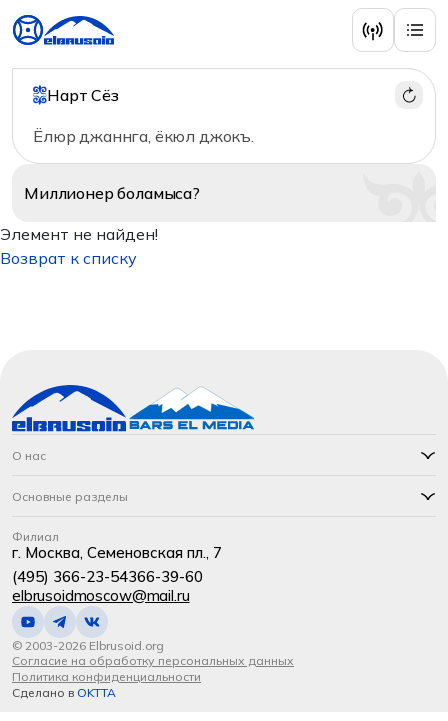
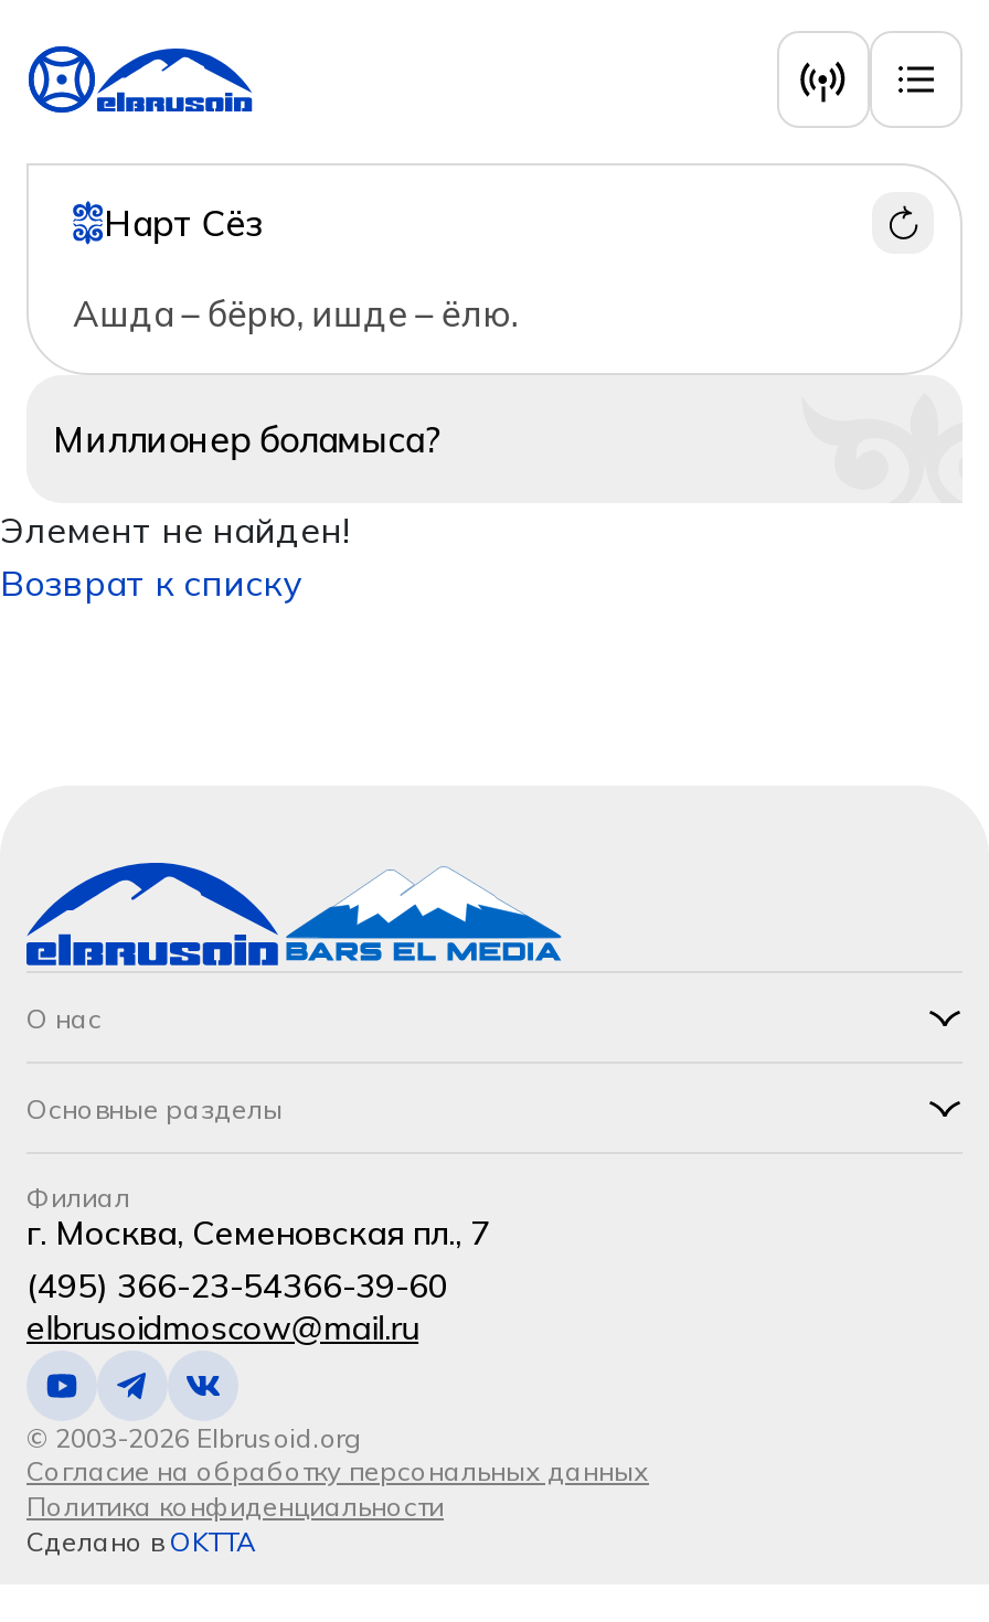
- Ёлюр джаннга, ёкюл джокъ.
+ Ашда – бёрю, ишде – ёлю.
